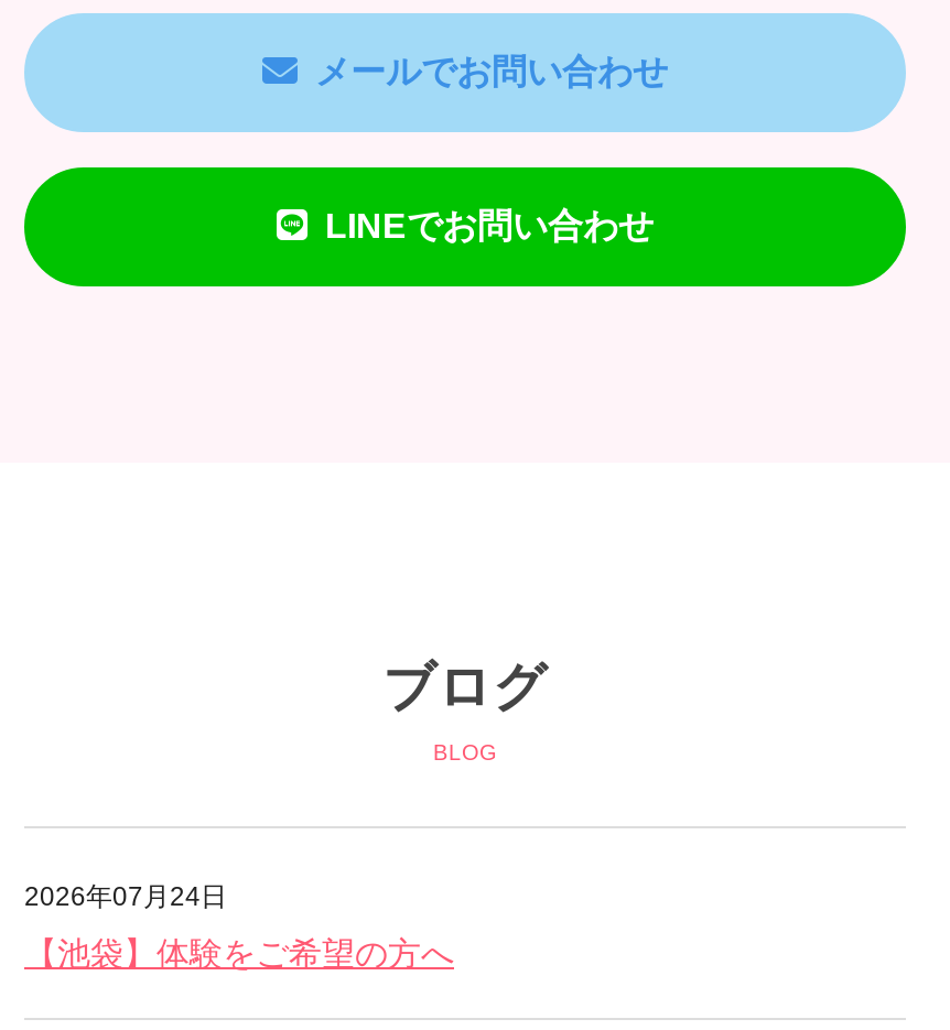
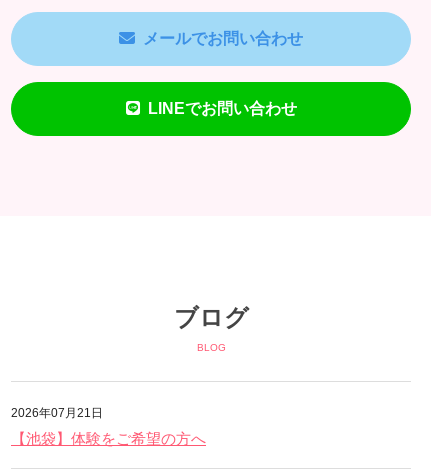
- 2026年07月24日
+ 2026年07月21日
